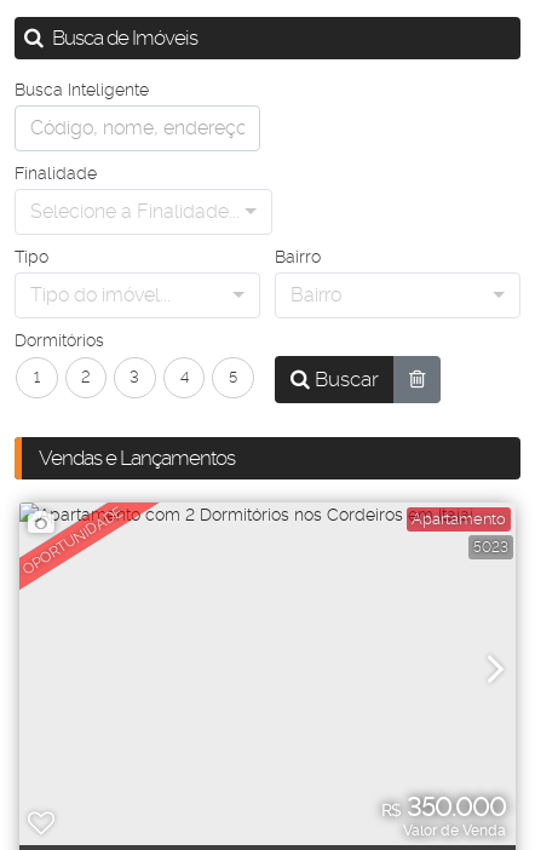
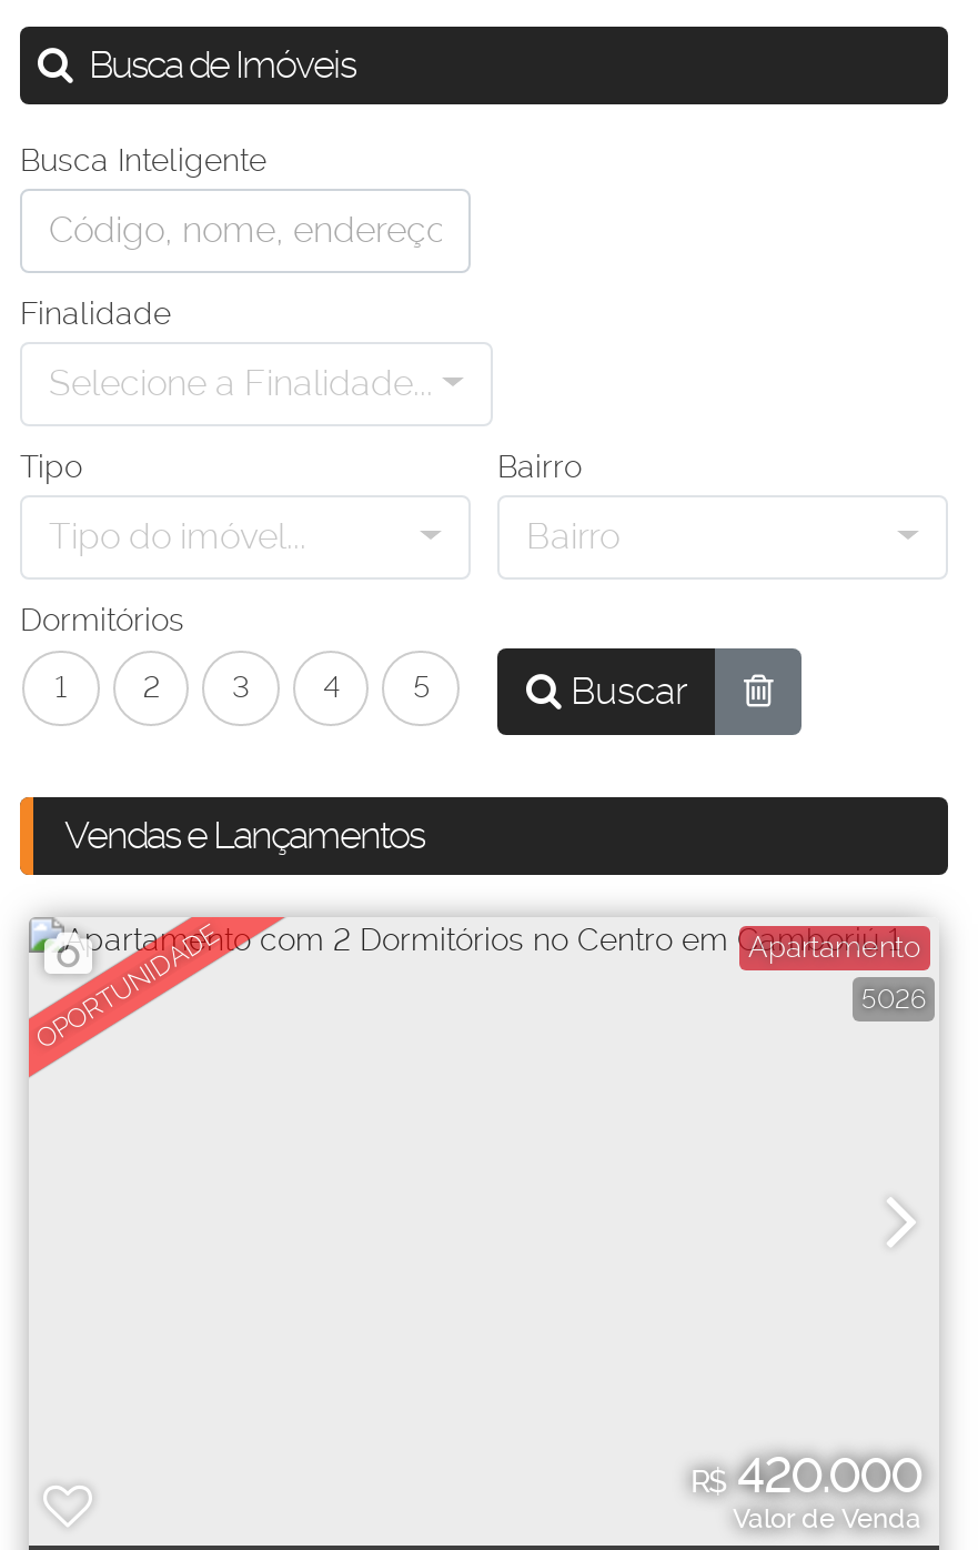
- 5023
+ 5026

- R$350.000
+ R$420.000
